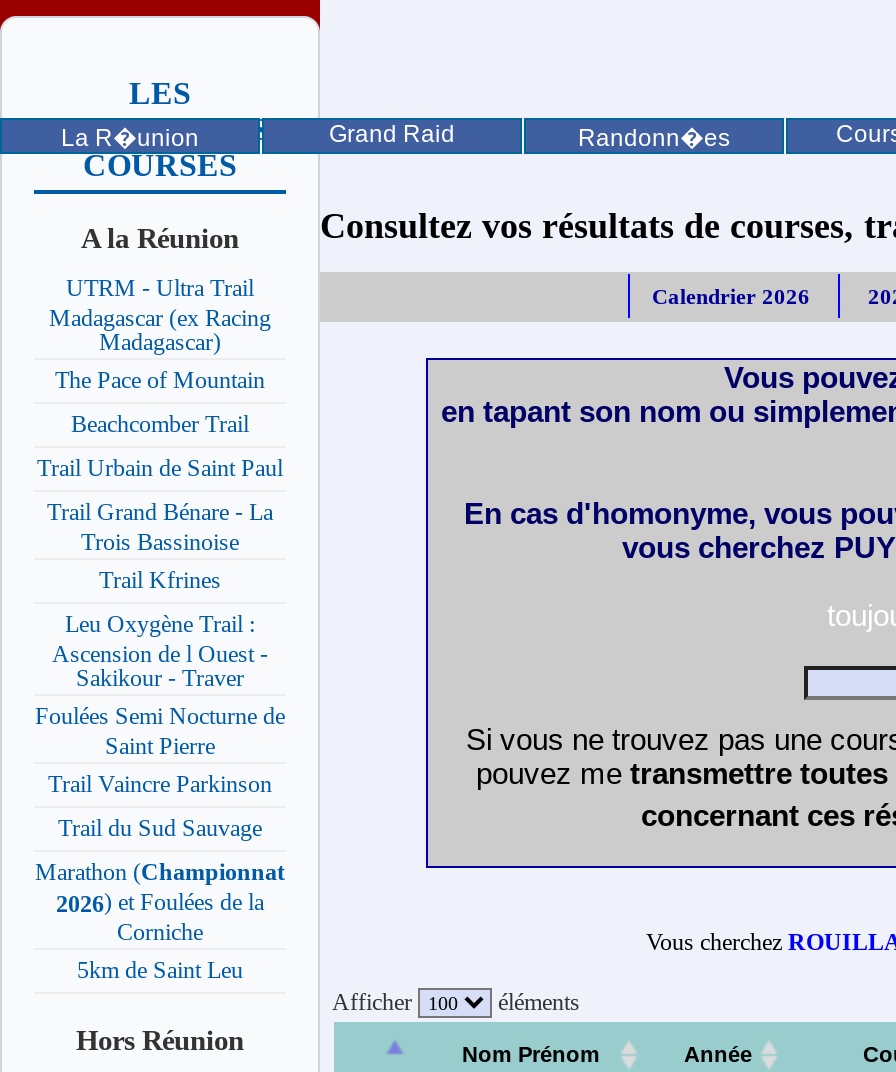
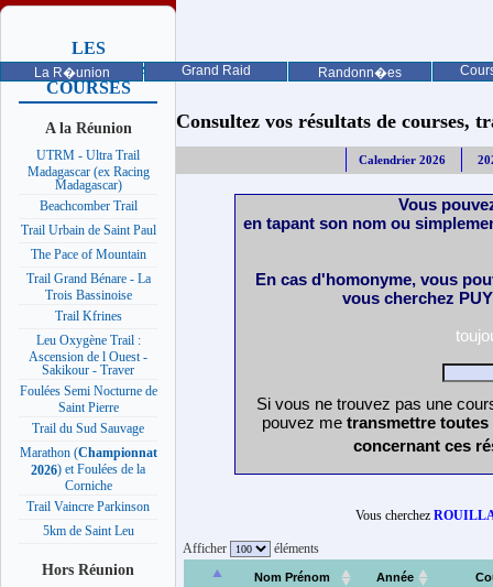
moved down: The Pace of Mountain

moved up: Beachcomber Trail | Trail Urbain de Saint Paul

moved down: Trail Vaincre Parkinson

moved up: Trail du Sud Sauvage | Marathon (Championnat | 2026) et Foulées de la | Corniche
